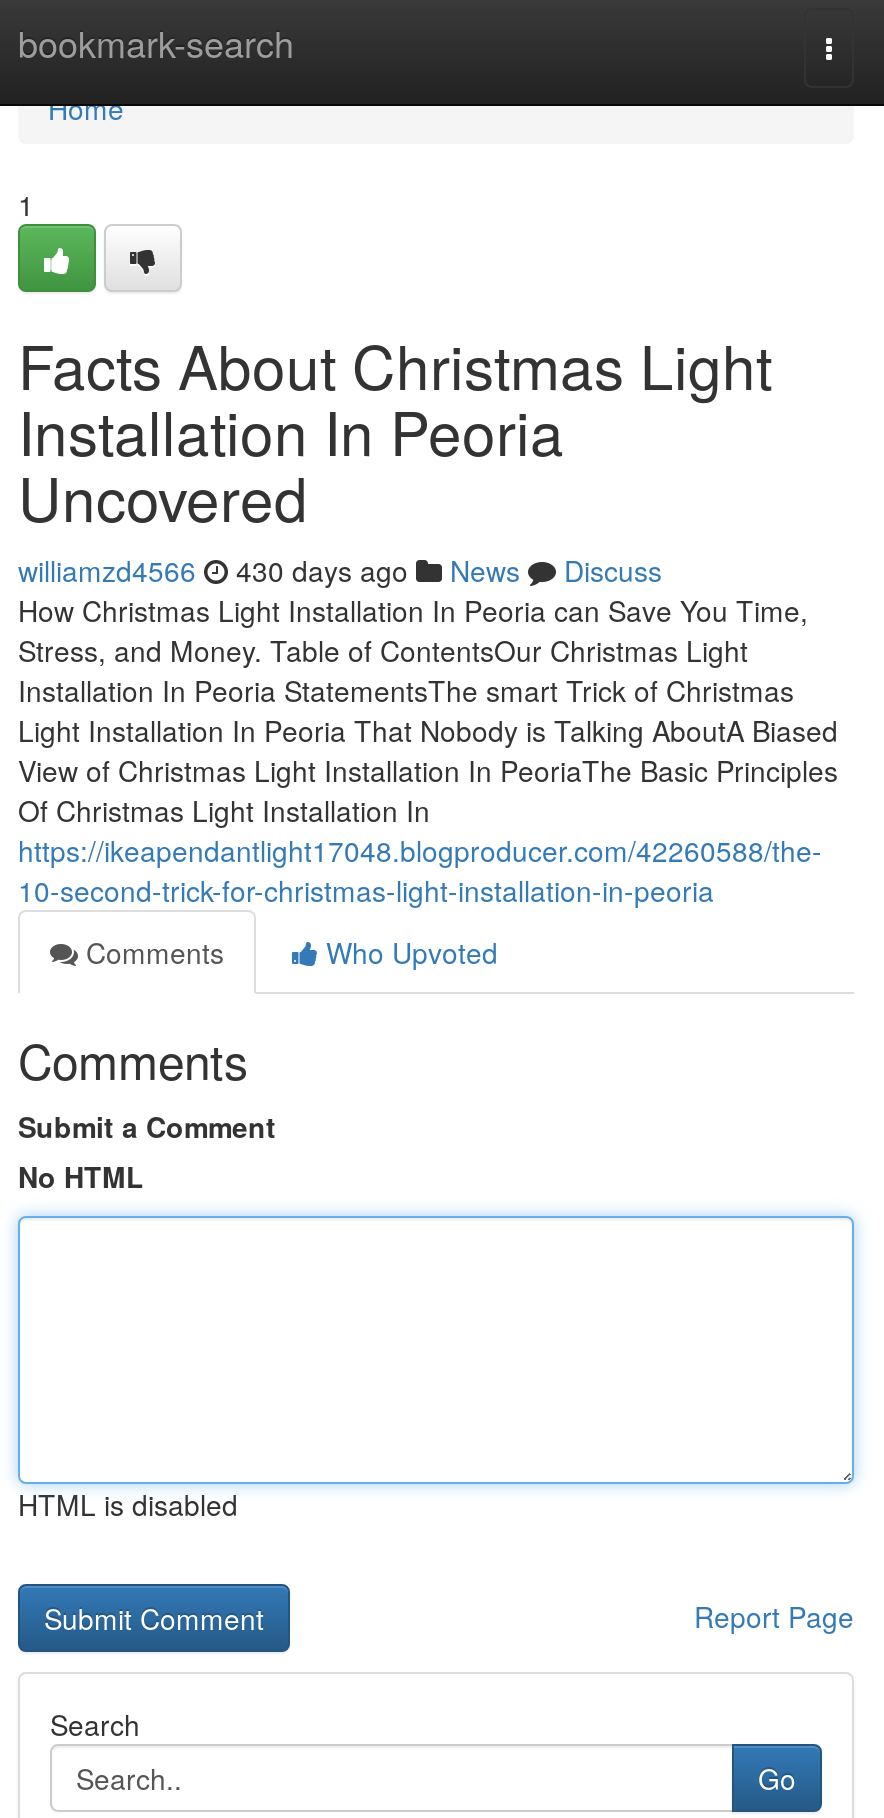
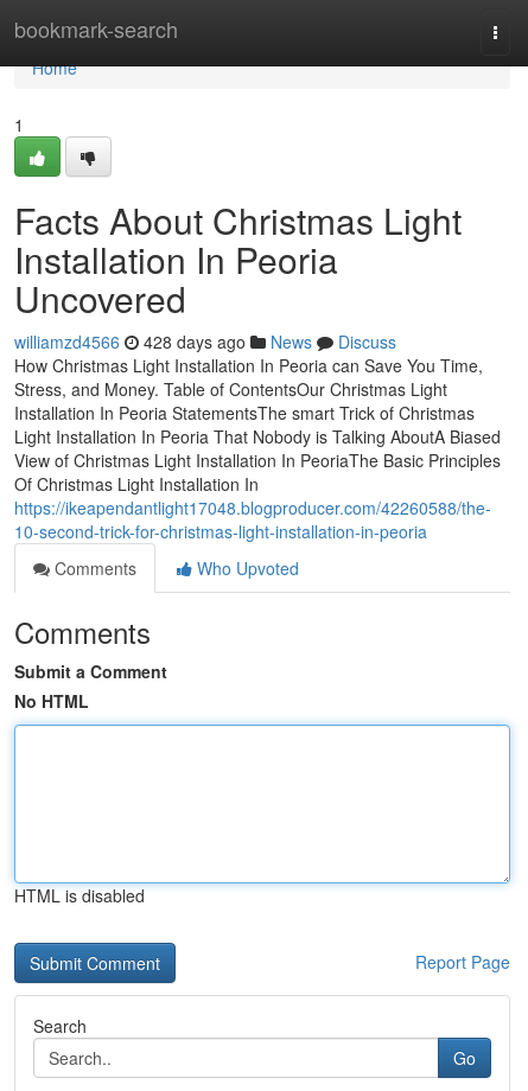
- williamzd4566 430 days ago News Discuss
+ williamzd4566 428 days ago News Discuss
